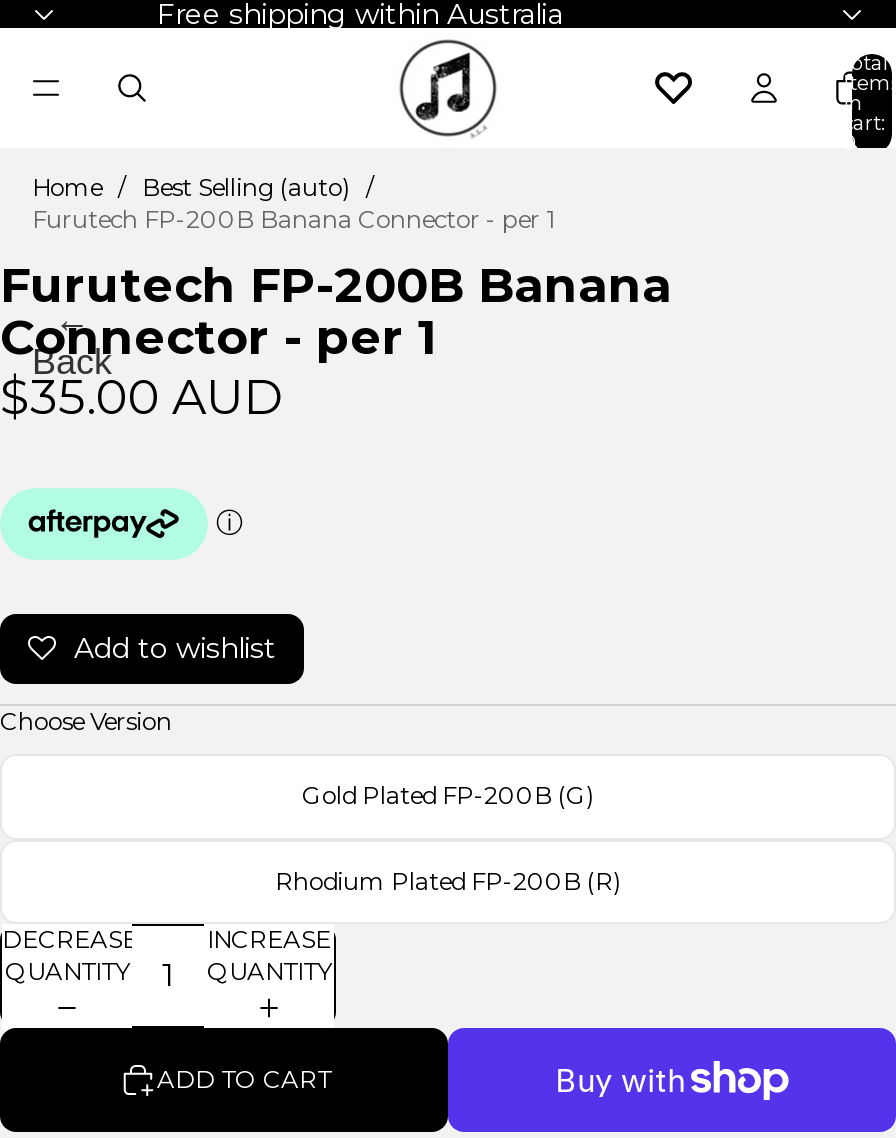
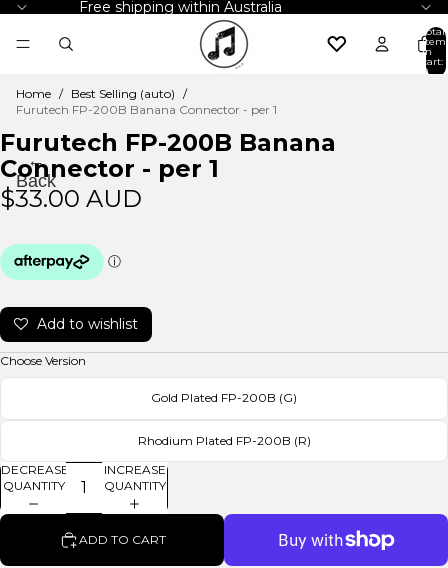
- $35.00 AUD
+ $33.00 AUD
